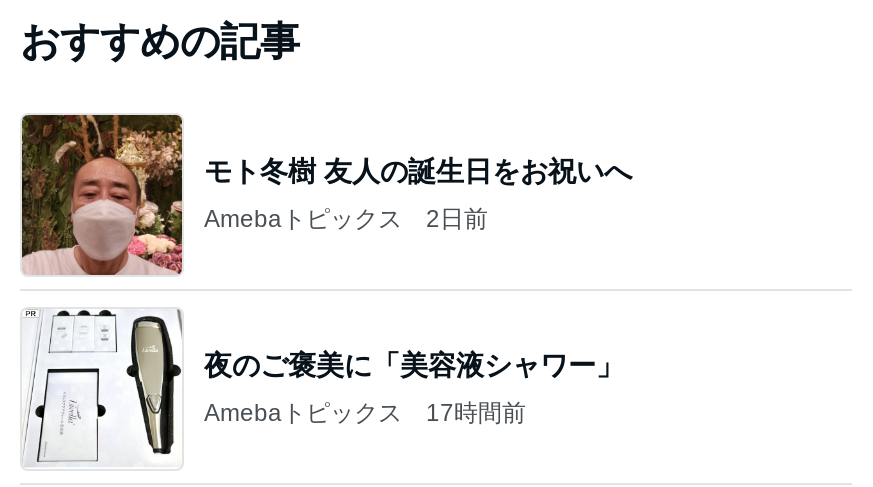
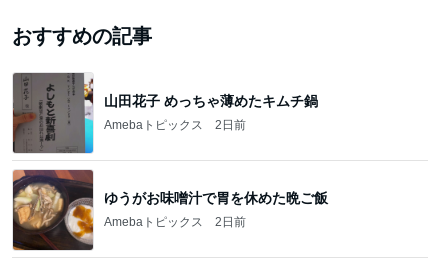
- [image]
- モト冬樹 友人の誕生日をお祝いへ
+ [image]
+ 山田花子 めっちゃ薄めたキムチ鍋

- [image]
- 夜のご褒美に「美容液シャワー」
+ [image]
+ ゆうがお味噌汁で胃を休めた晩ご飯

- Amebaトピックス 17時間前
+ Amebaトピックス 2日前
